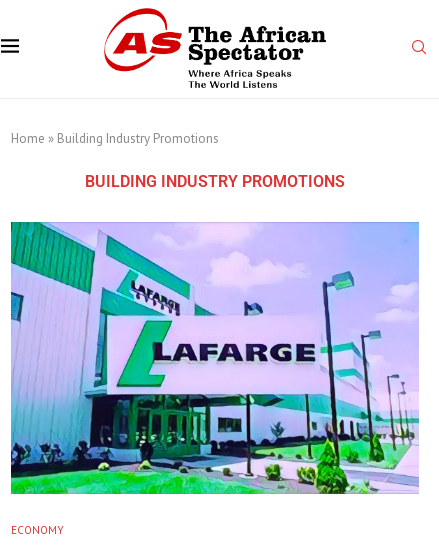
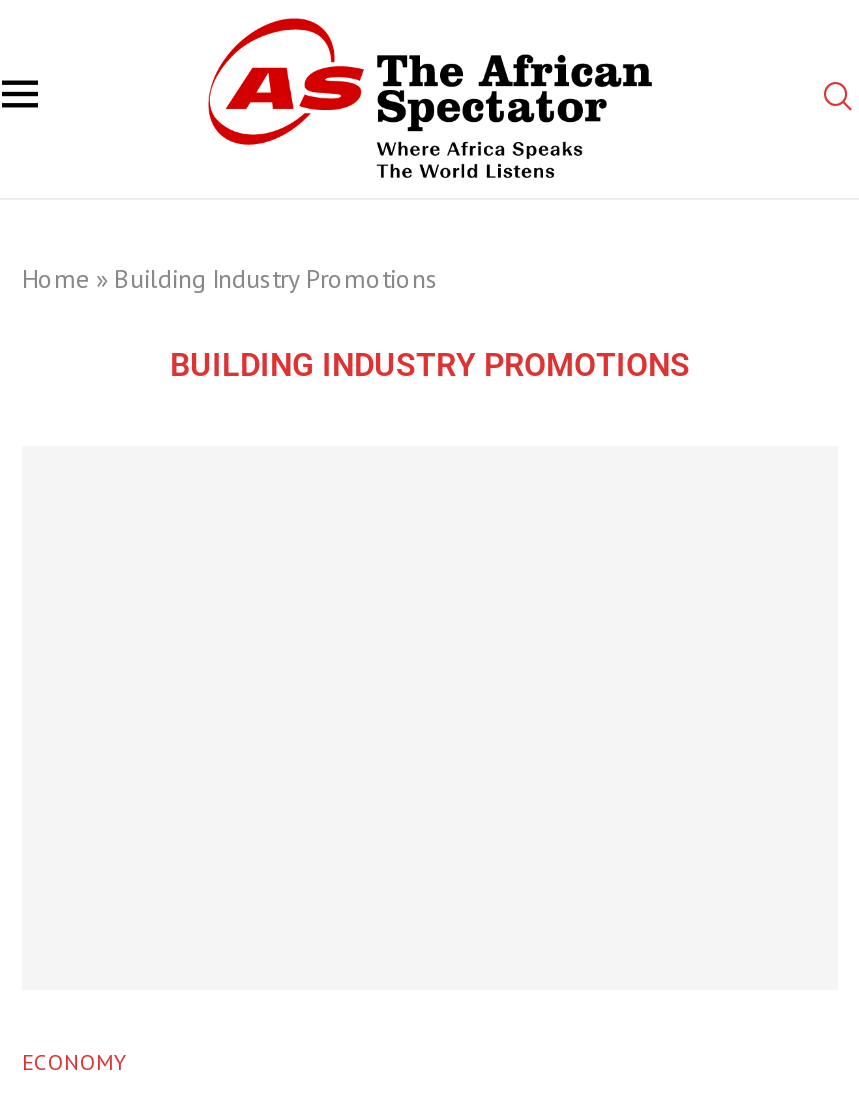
- [image]
